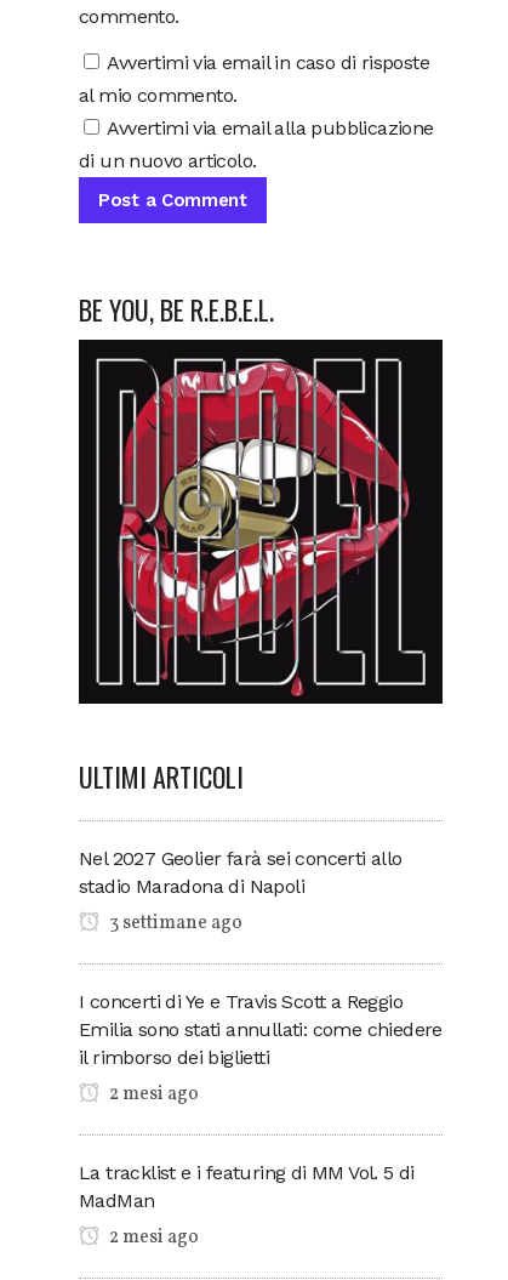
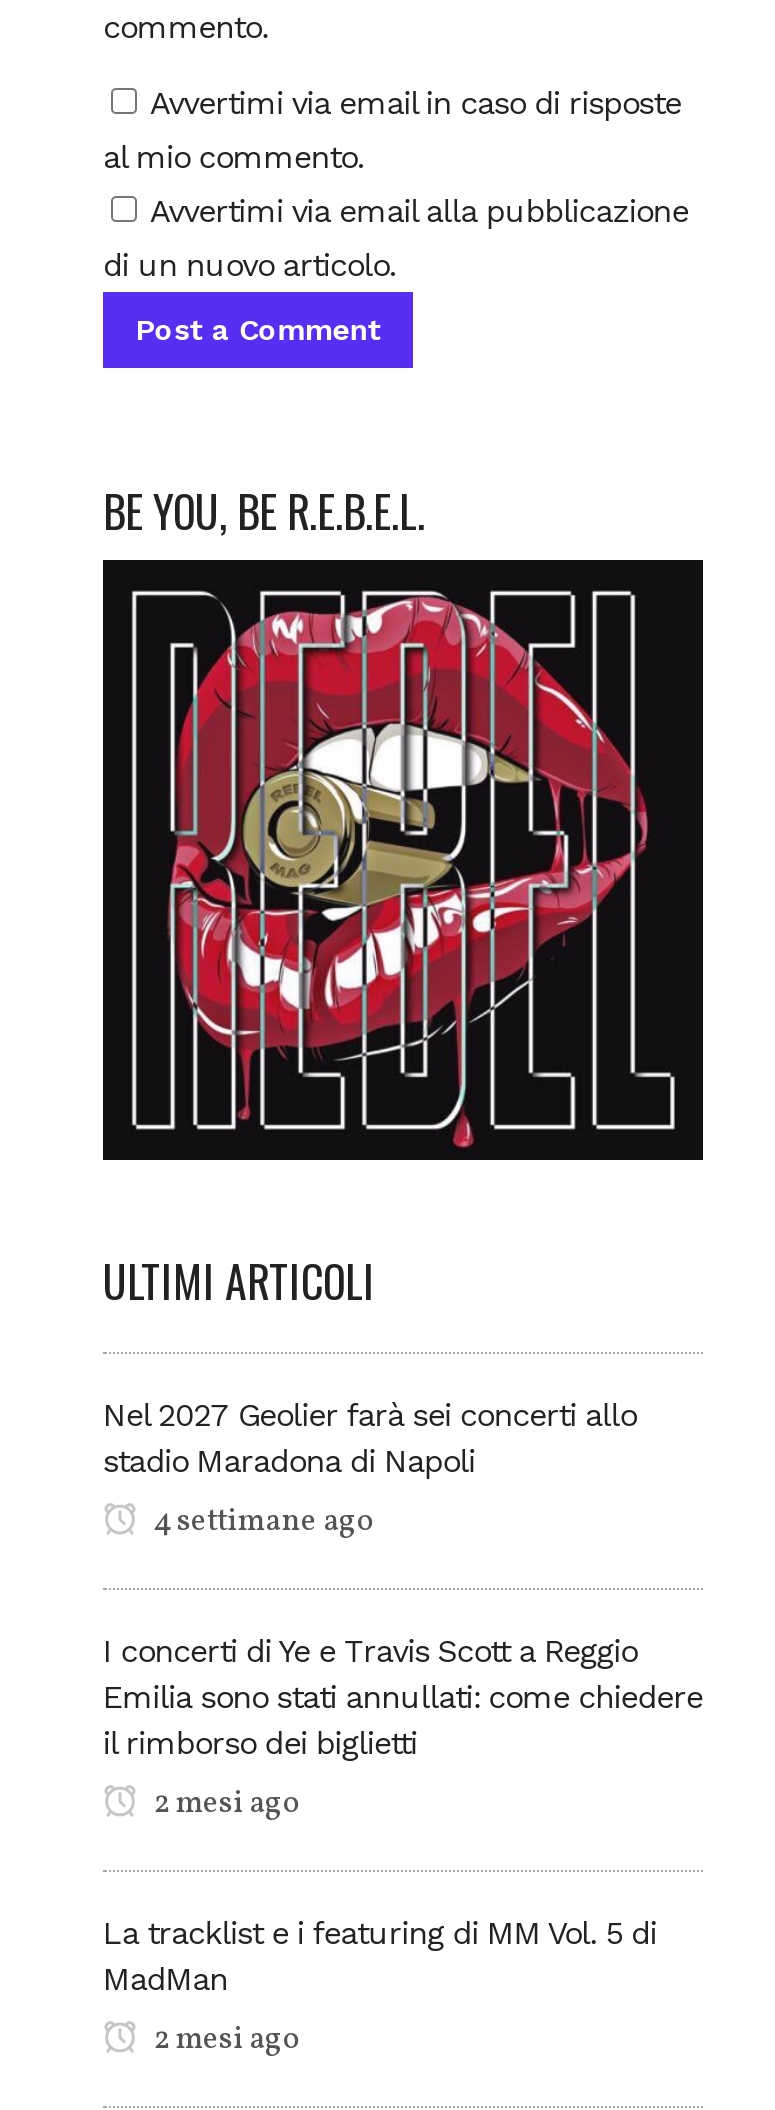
- 3 settimane ago
+ 4 settimane ago
